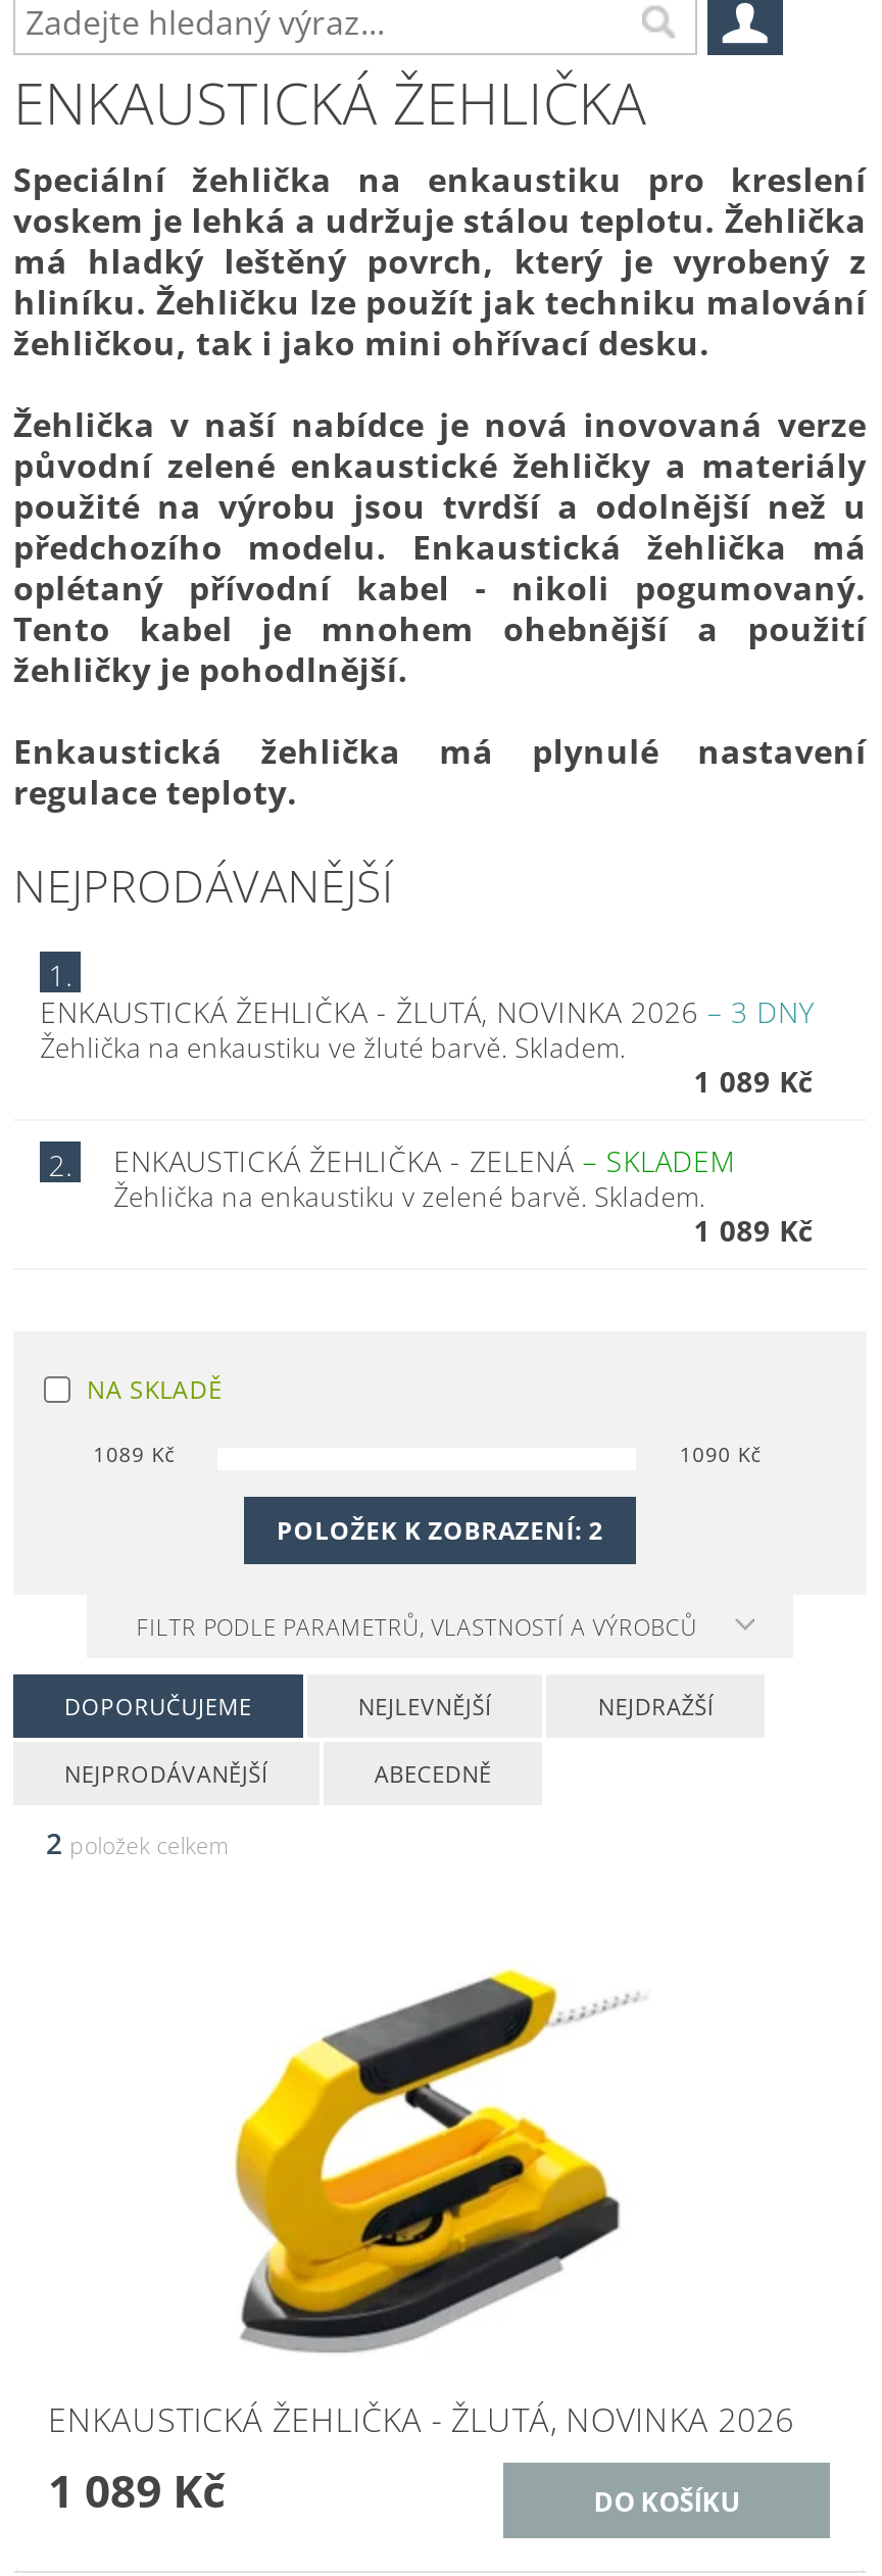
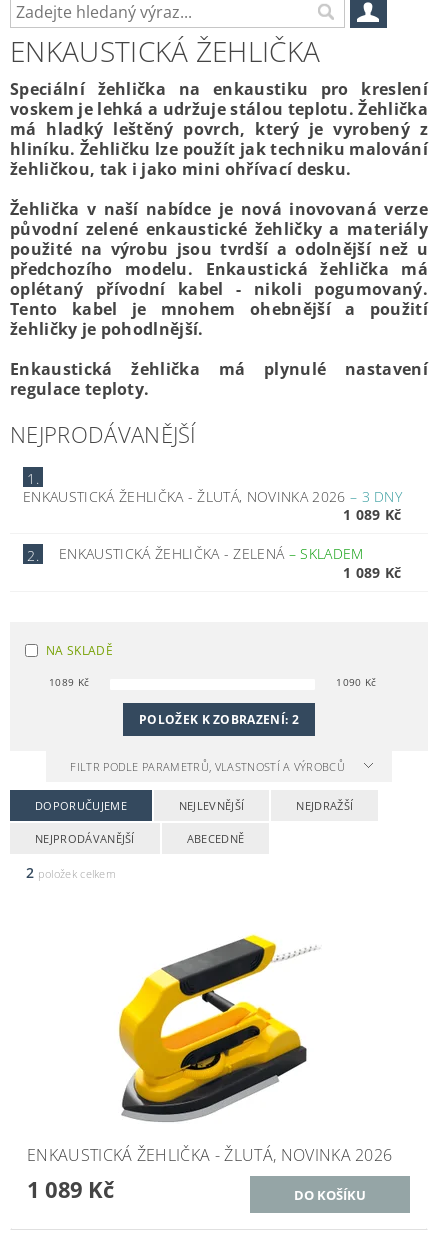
- Žehlička na enkaustiku ve žluté barvě. Skladem.

- Žehlička na enkaustiku v zelené barvě. Skladem.
